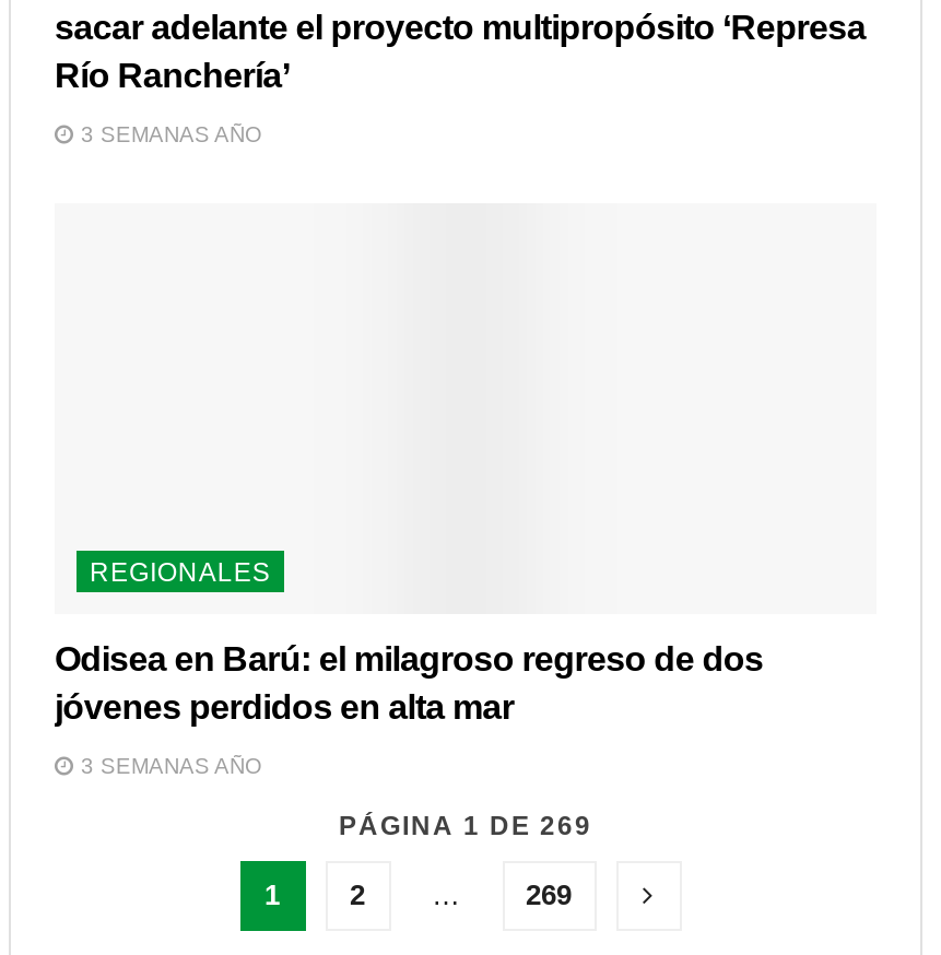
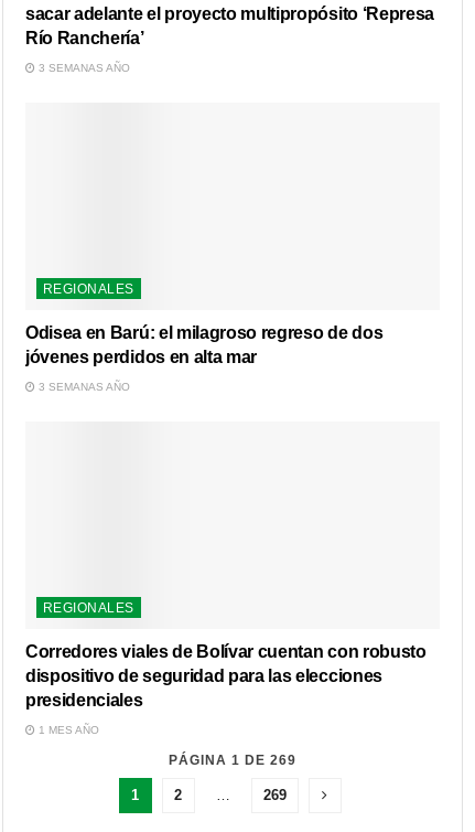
+ REGIONALES
+ Corredores viales de Bolívar cuentan con robusto
+ dispositivo de seguridad para las elecciones
+ presidenciales
+ 1 MES AÑO
